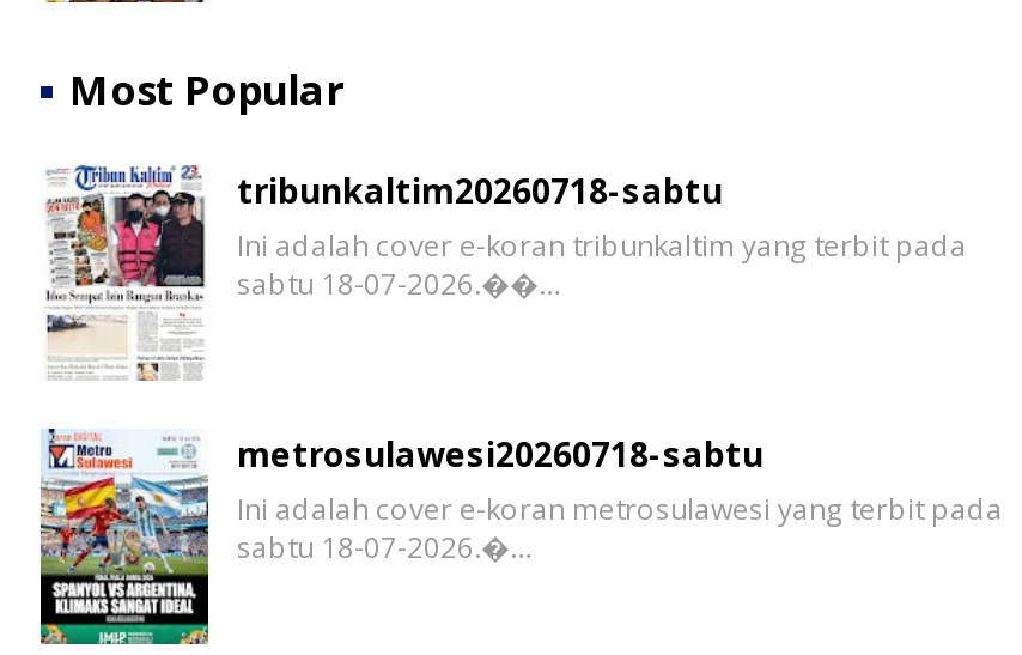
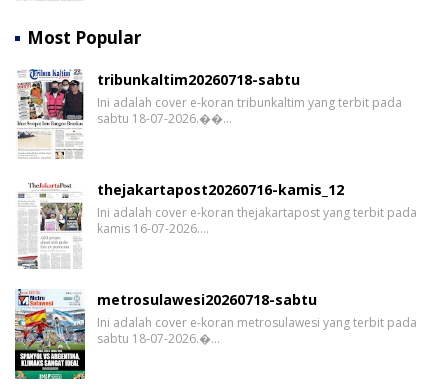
+ [image]
+ thejakartapost20260716-kamis_12
+ Ini adalah cover e-koran thejakartapost yang terbit pada
+ kamis 16-07-2026.…
